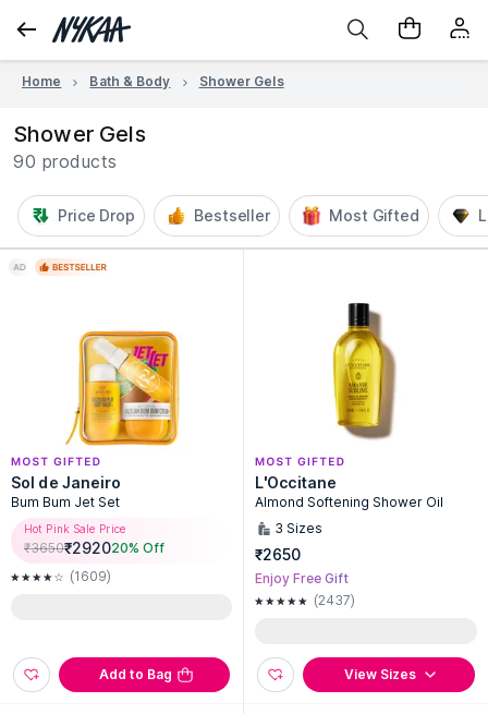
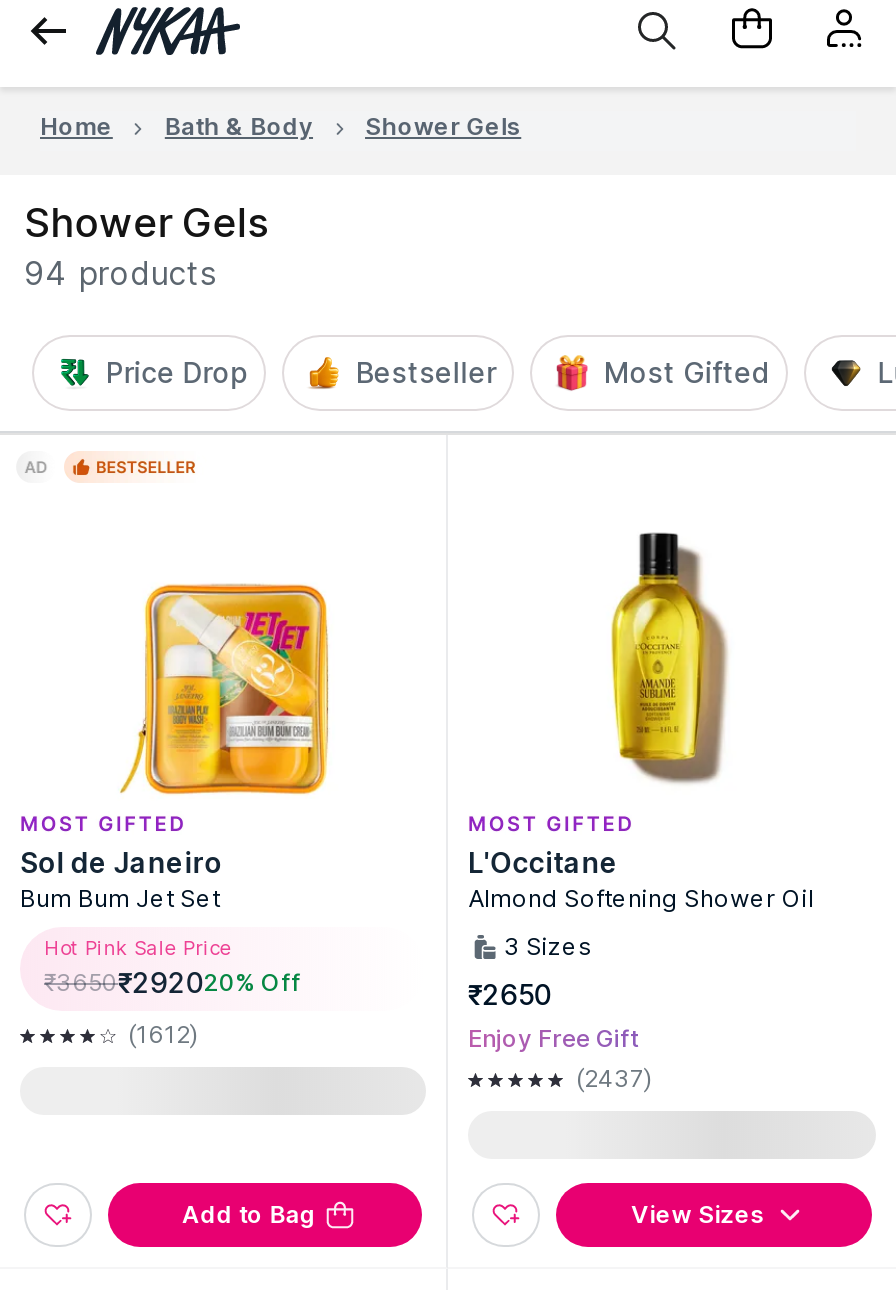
- 90 products
+ 94 products

- (1609)
+ (1612)
